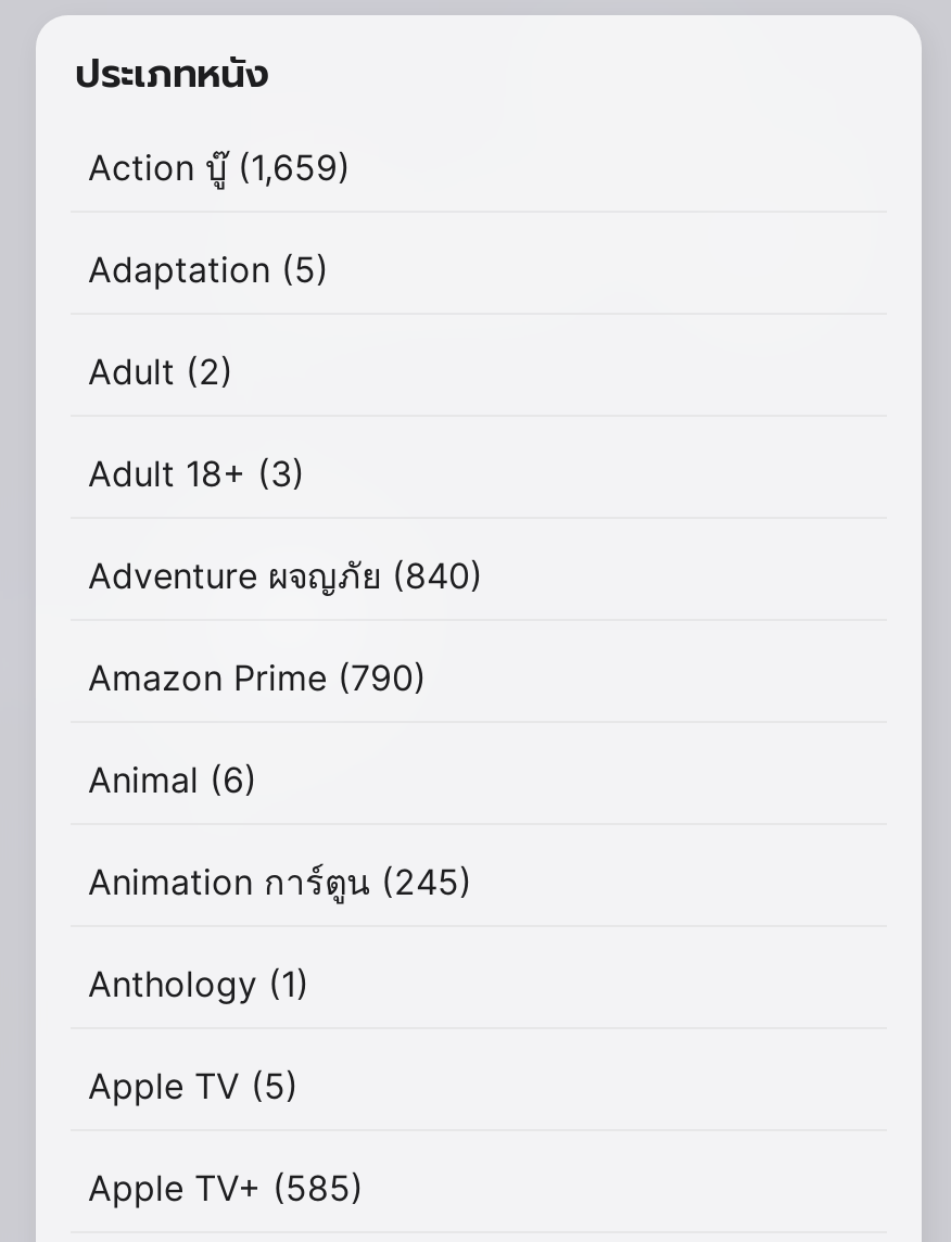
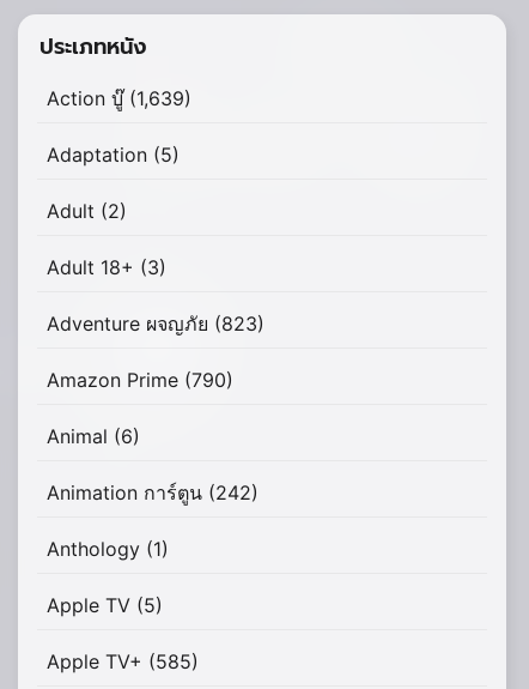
- Action บู๊(1,659)
+ Action บู๊(1,639)

- Adventure ผจญภัย(840)
+ Adventure ผจญภัย(823)

- Animation การ์ตูน(245)
+ Animation การ์ตูน(242)
